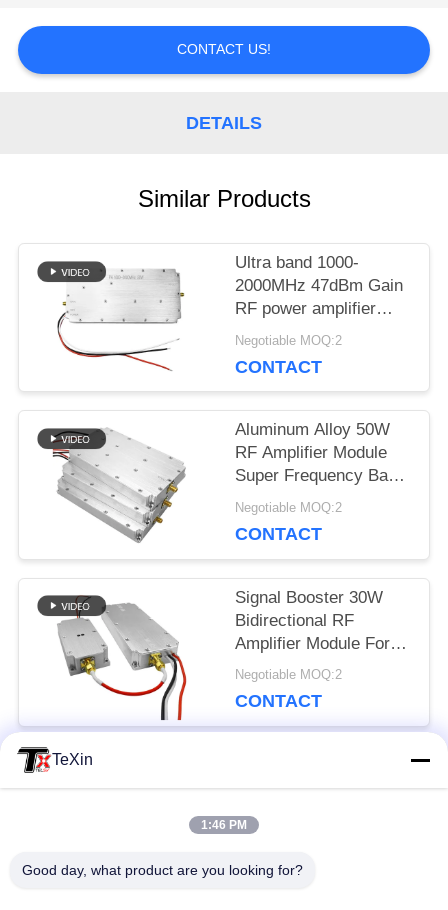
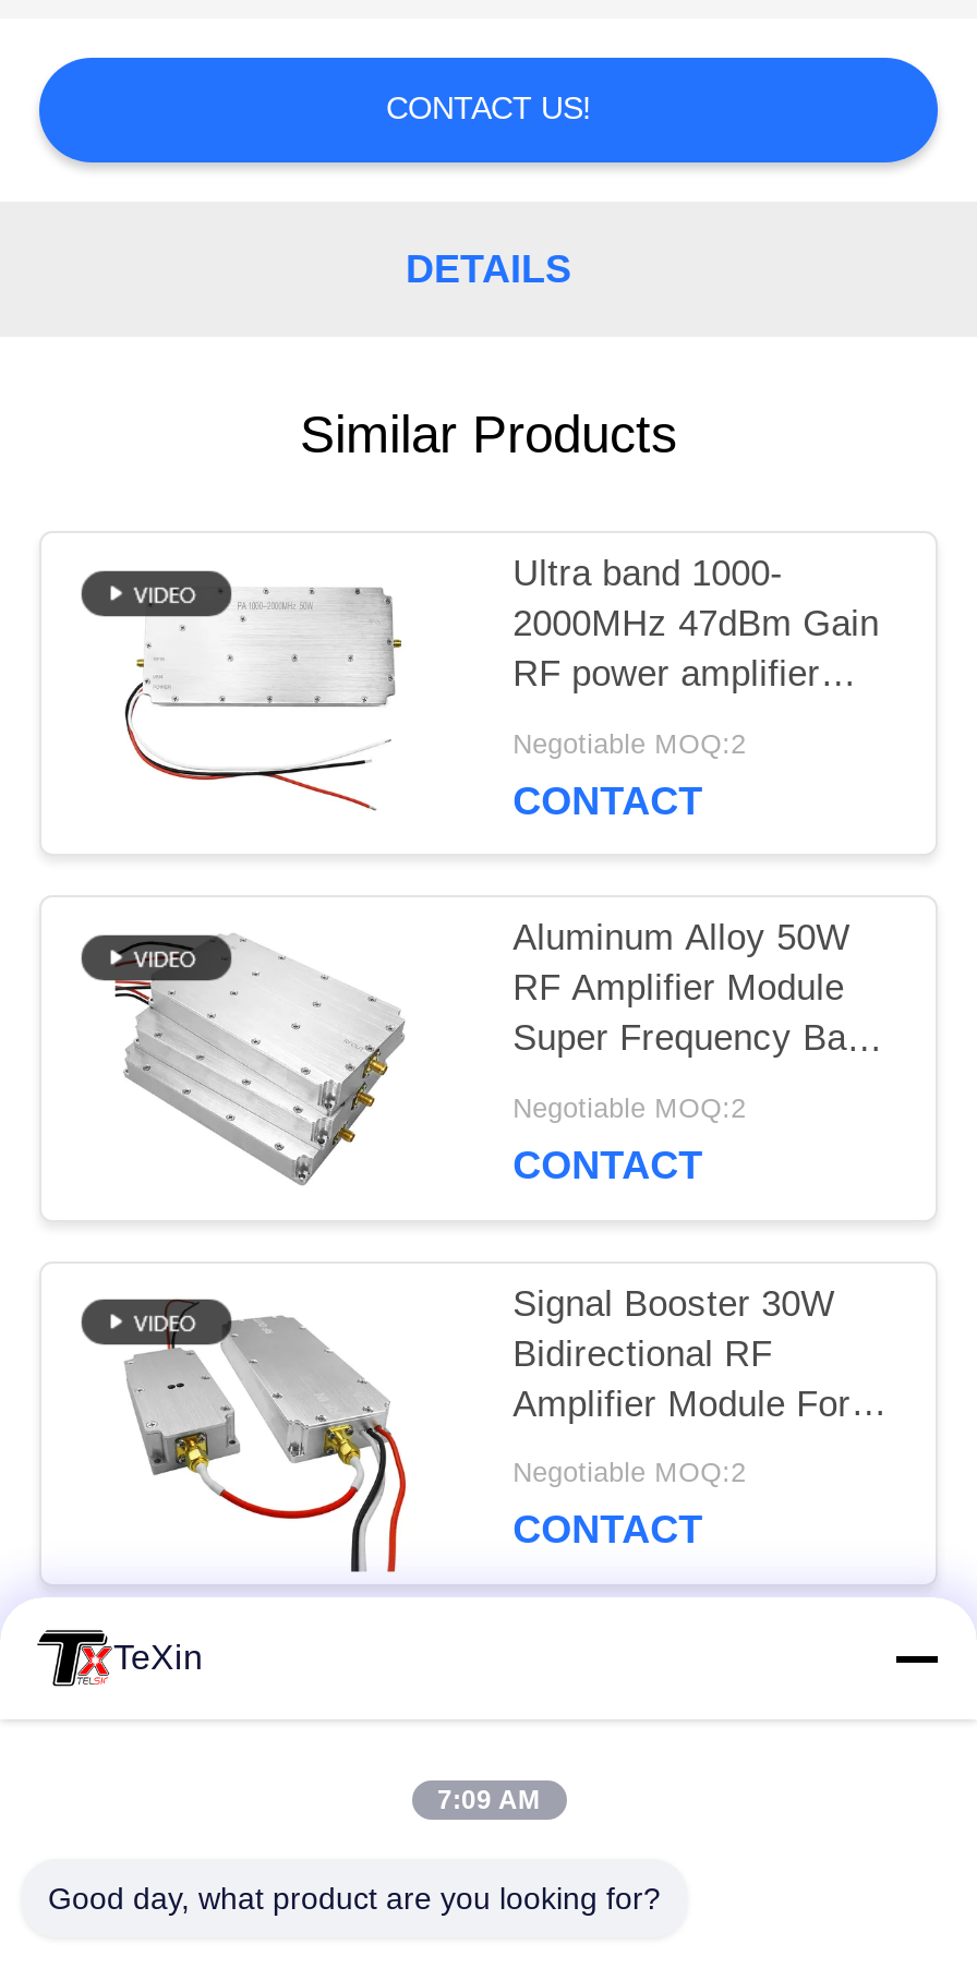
- 1:46 PM
+ 7:09 AM
